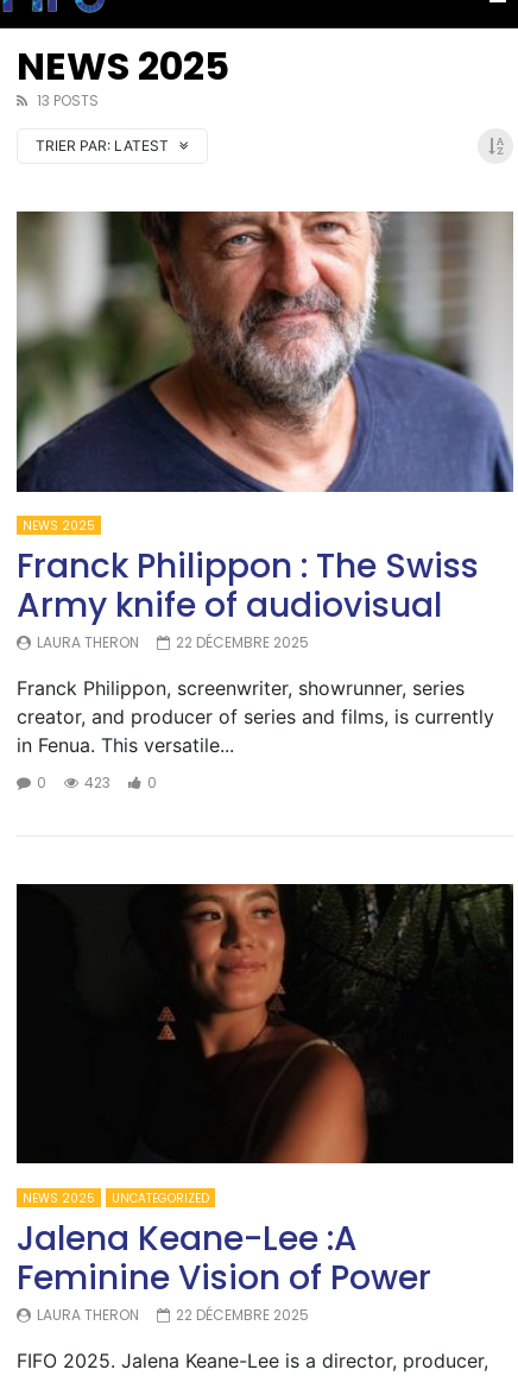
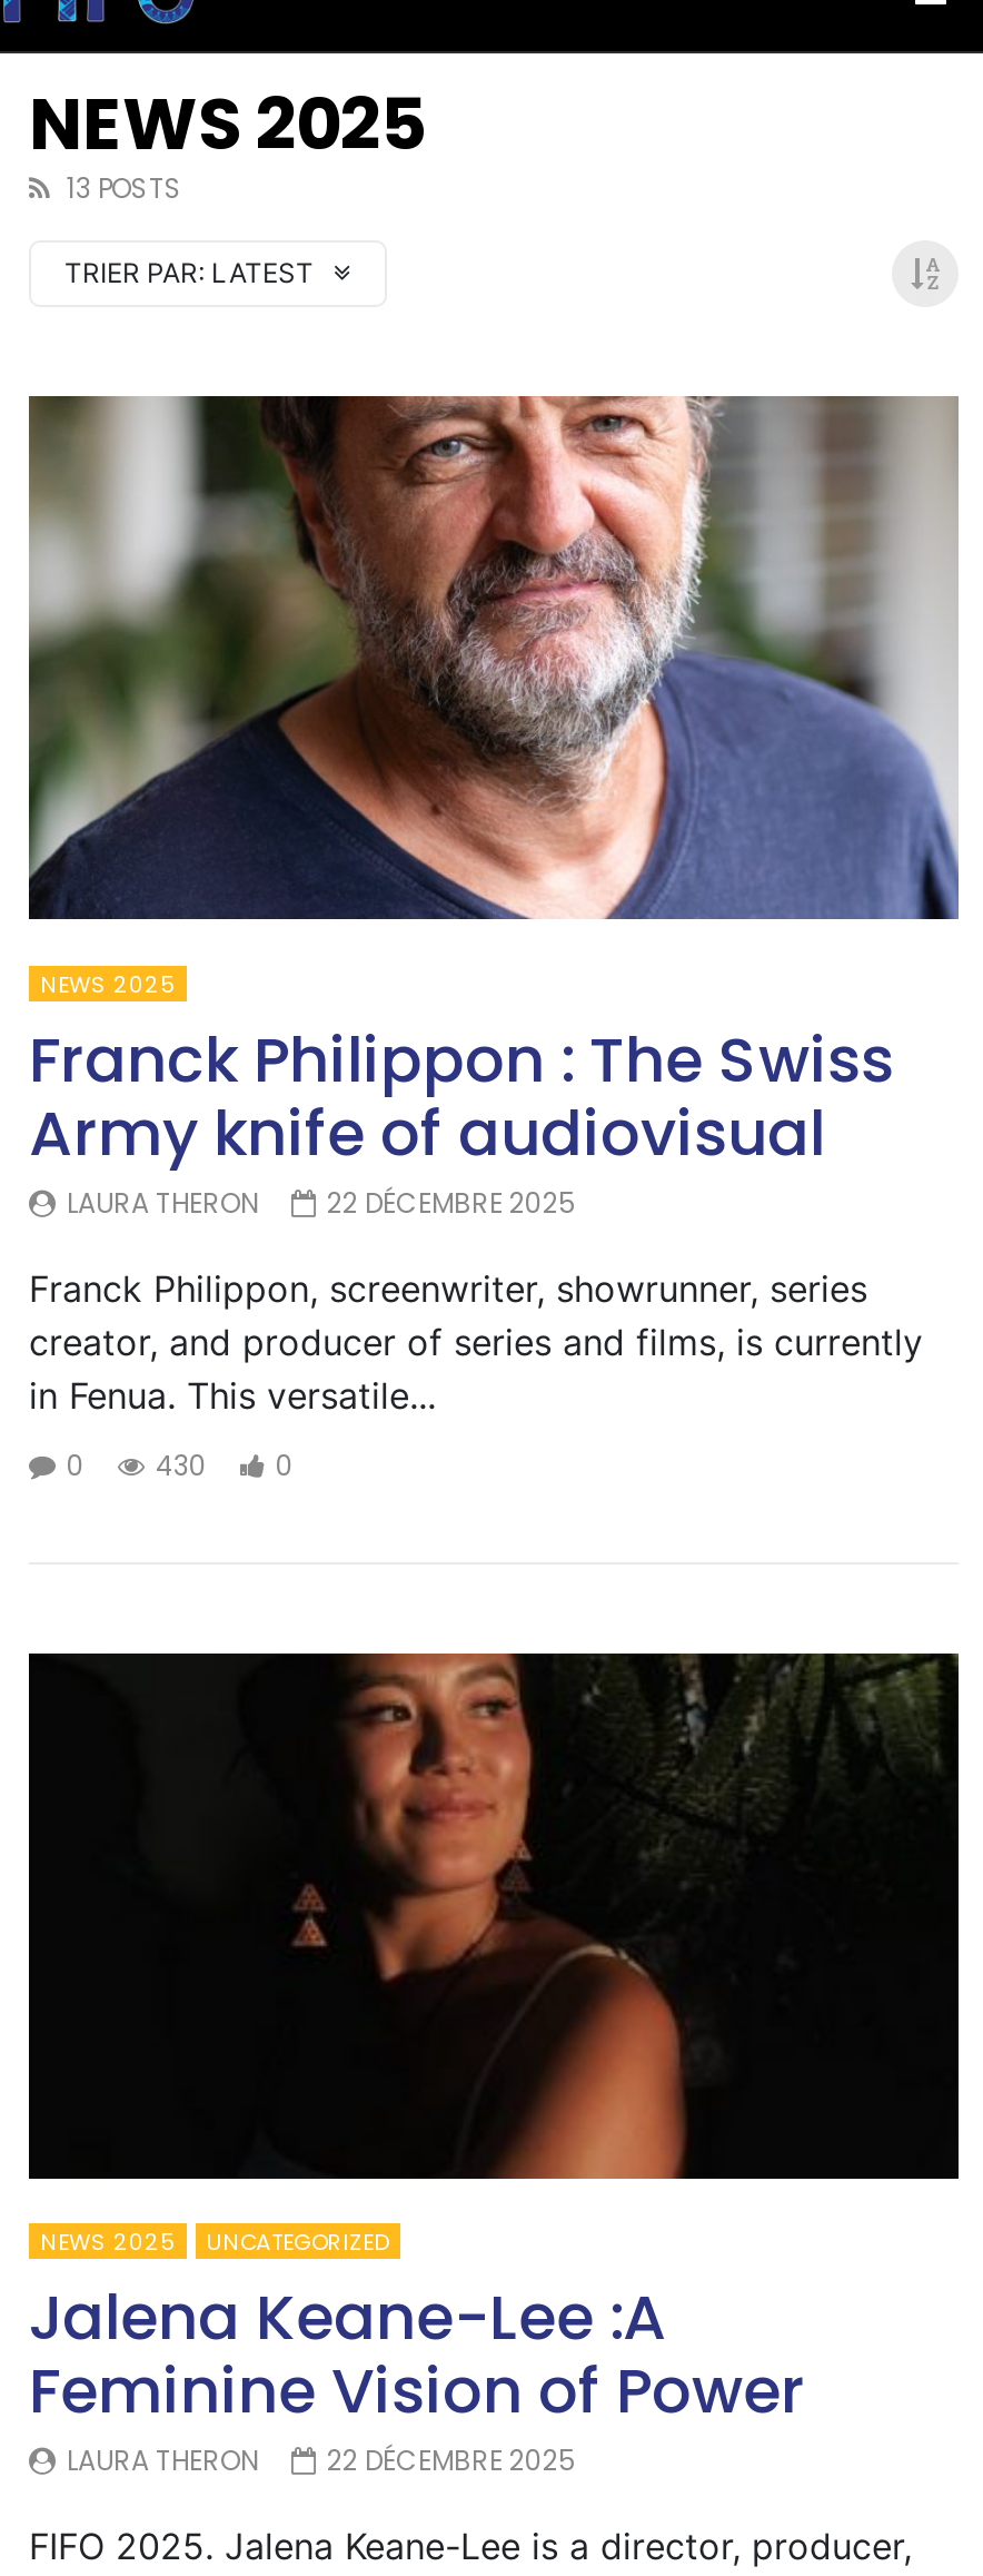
- 0 423 0
+ 0 430 0
